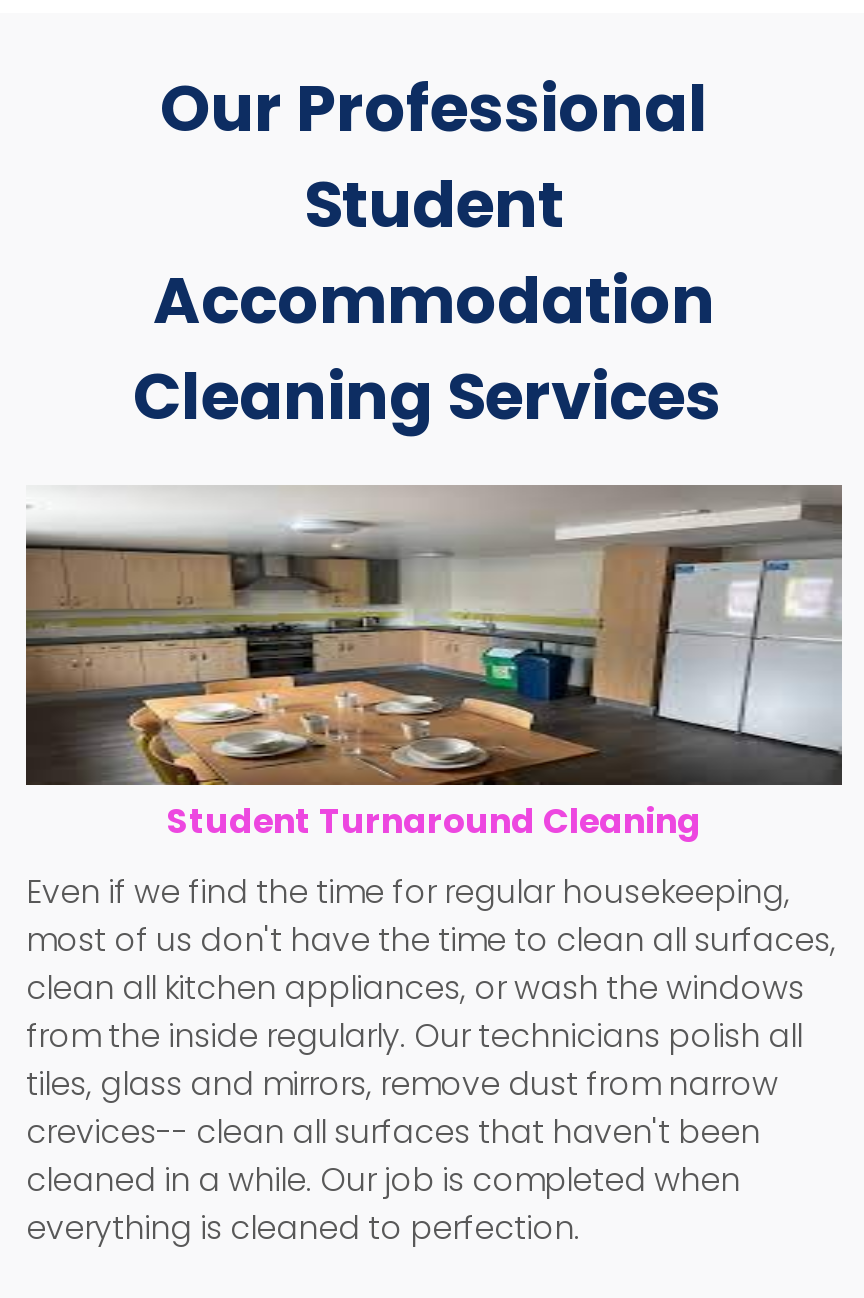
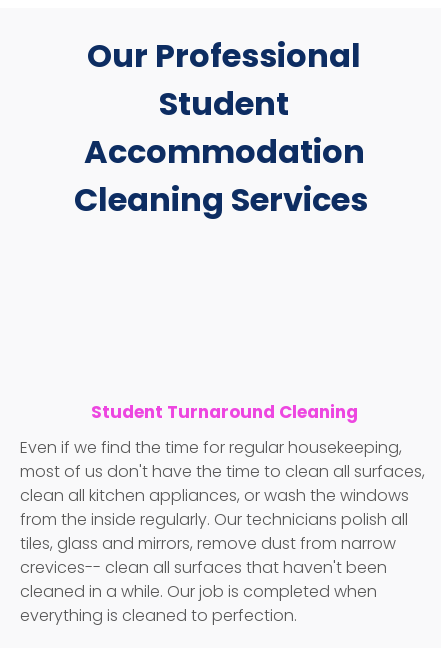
- [image]
